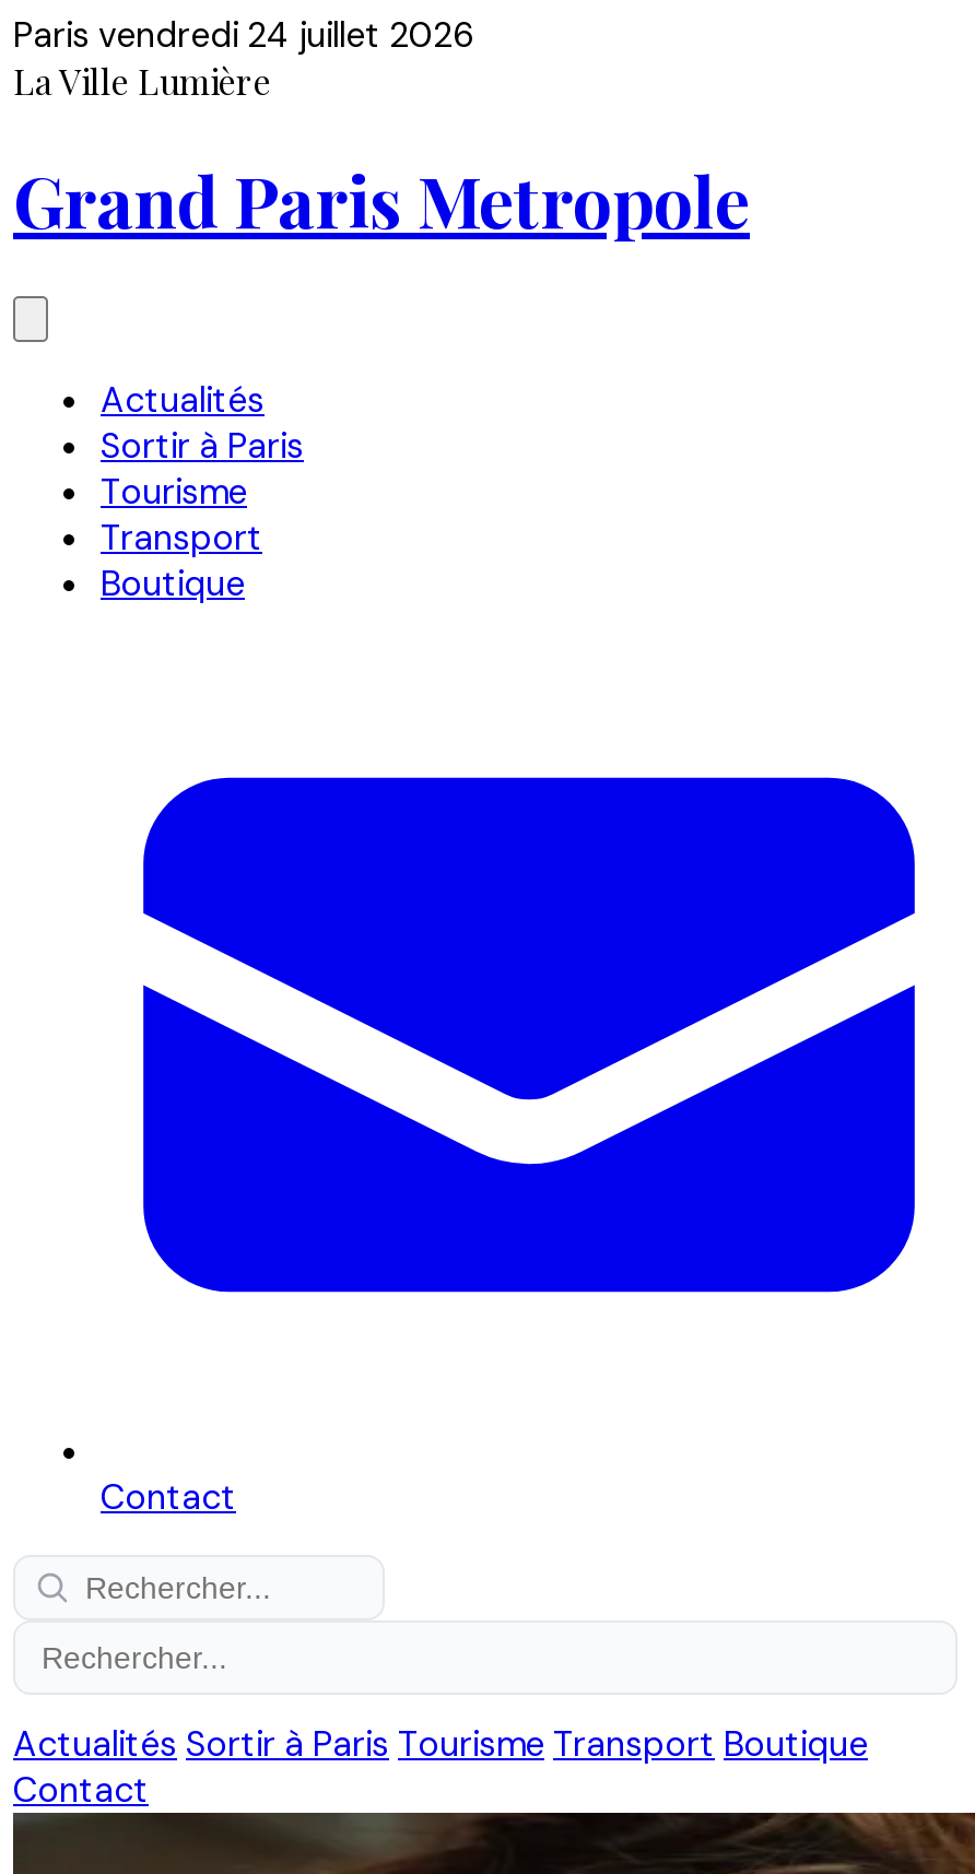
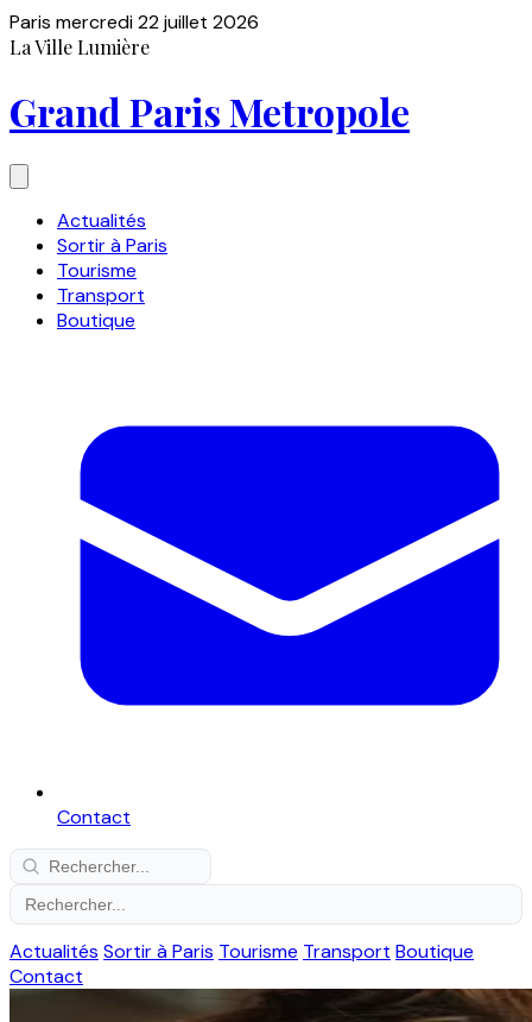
- Paris vendredi 24 juillet 2026
+ Paris mercredi 22 juillet 2026
